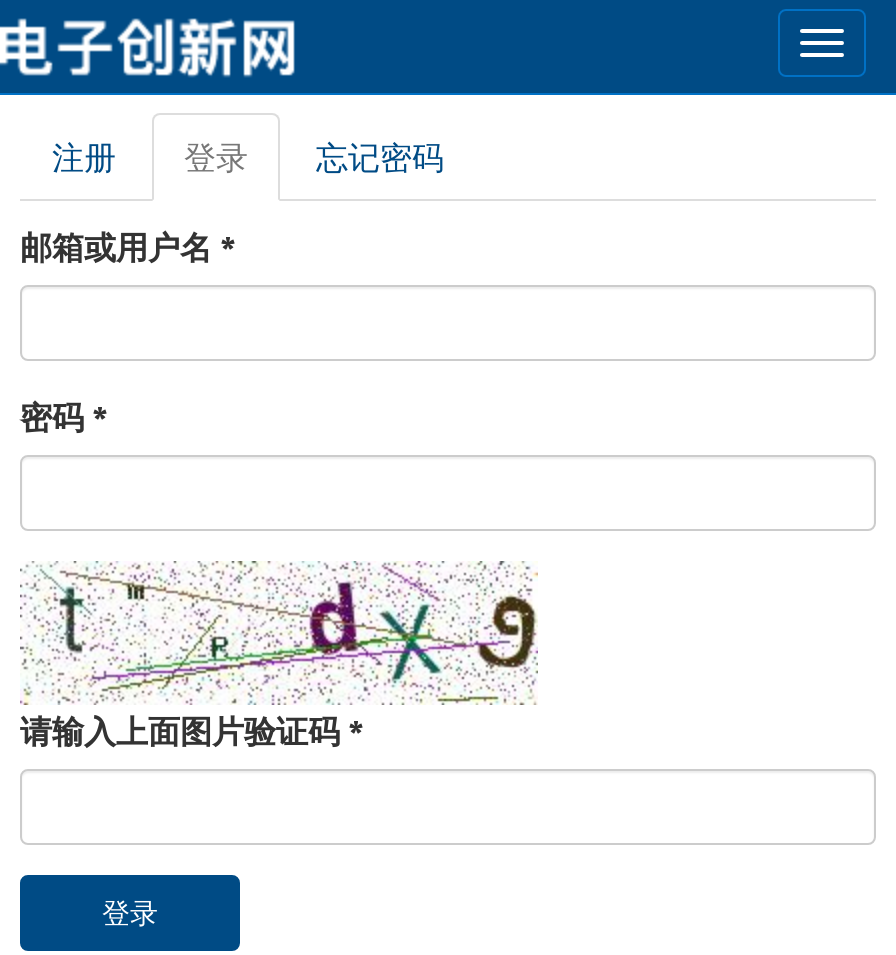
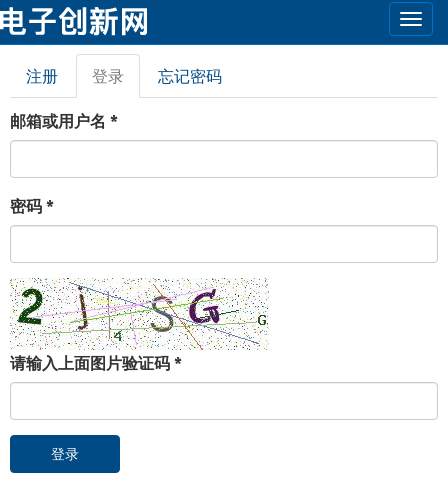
- [image]
+ [image]
